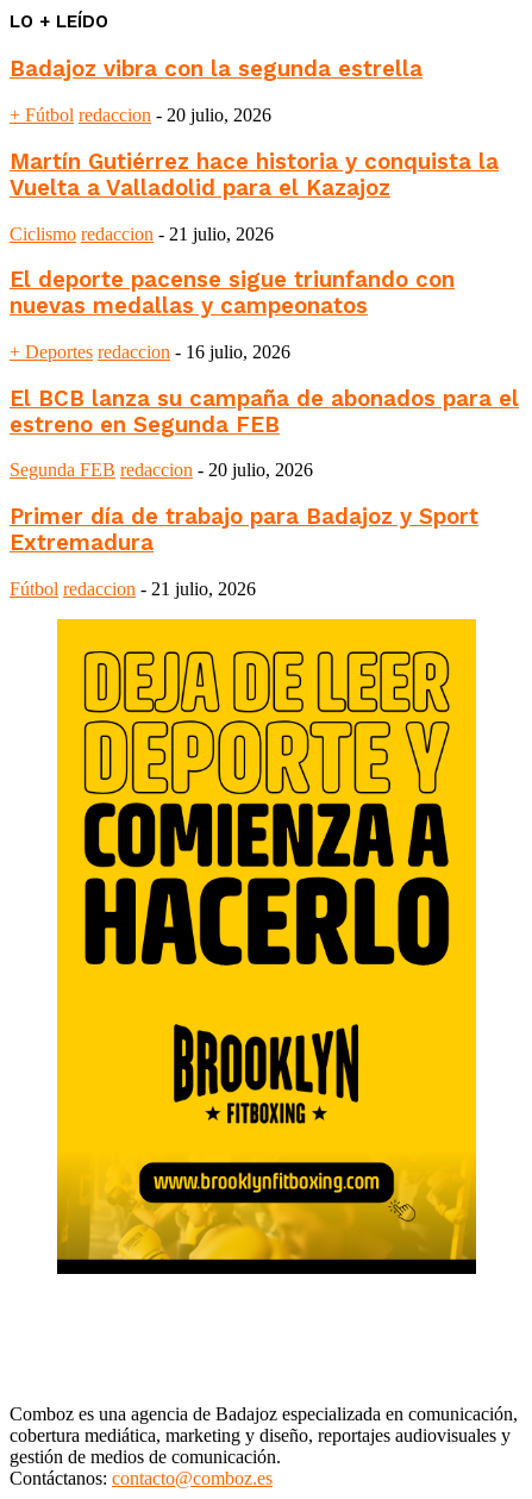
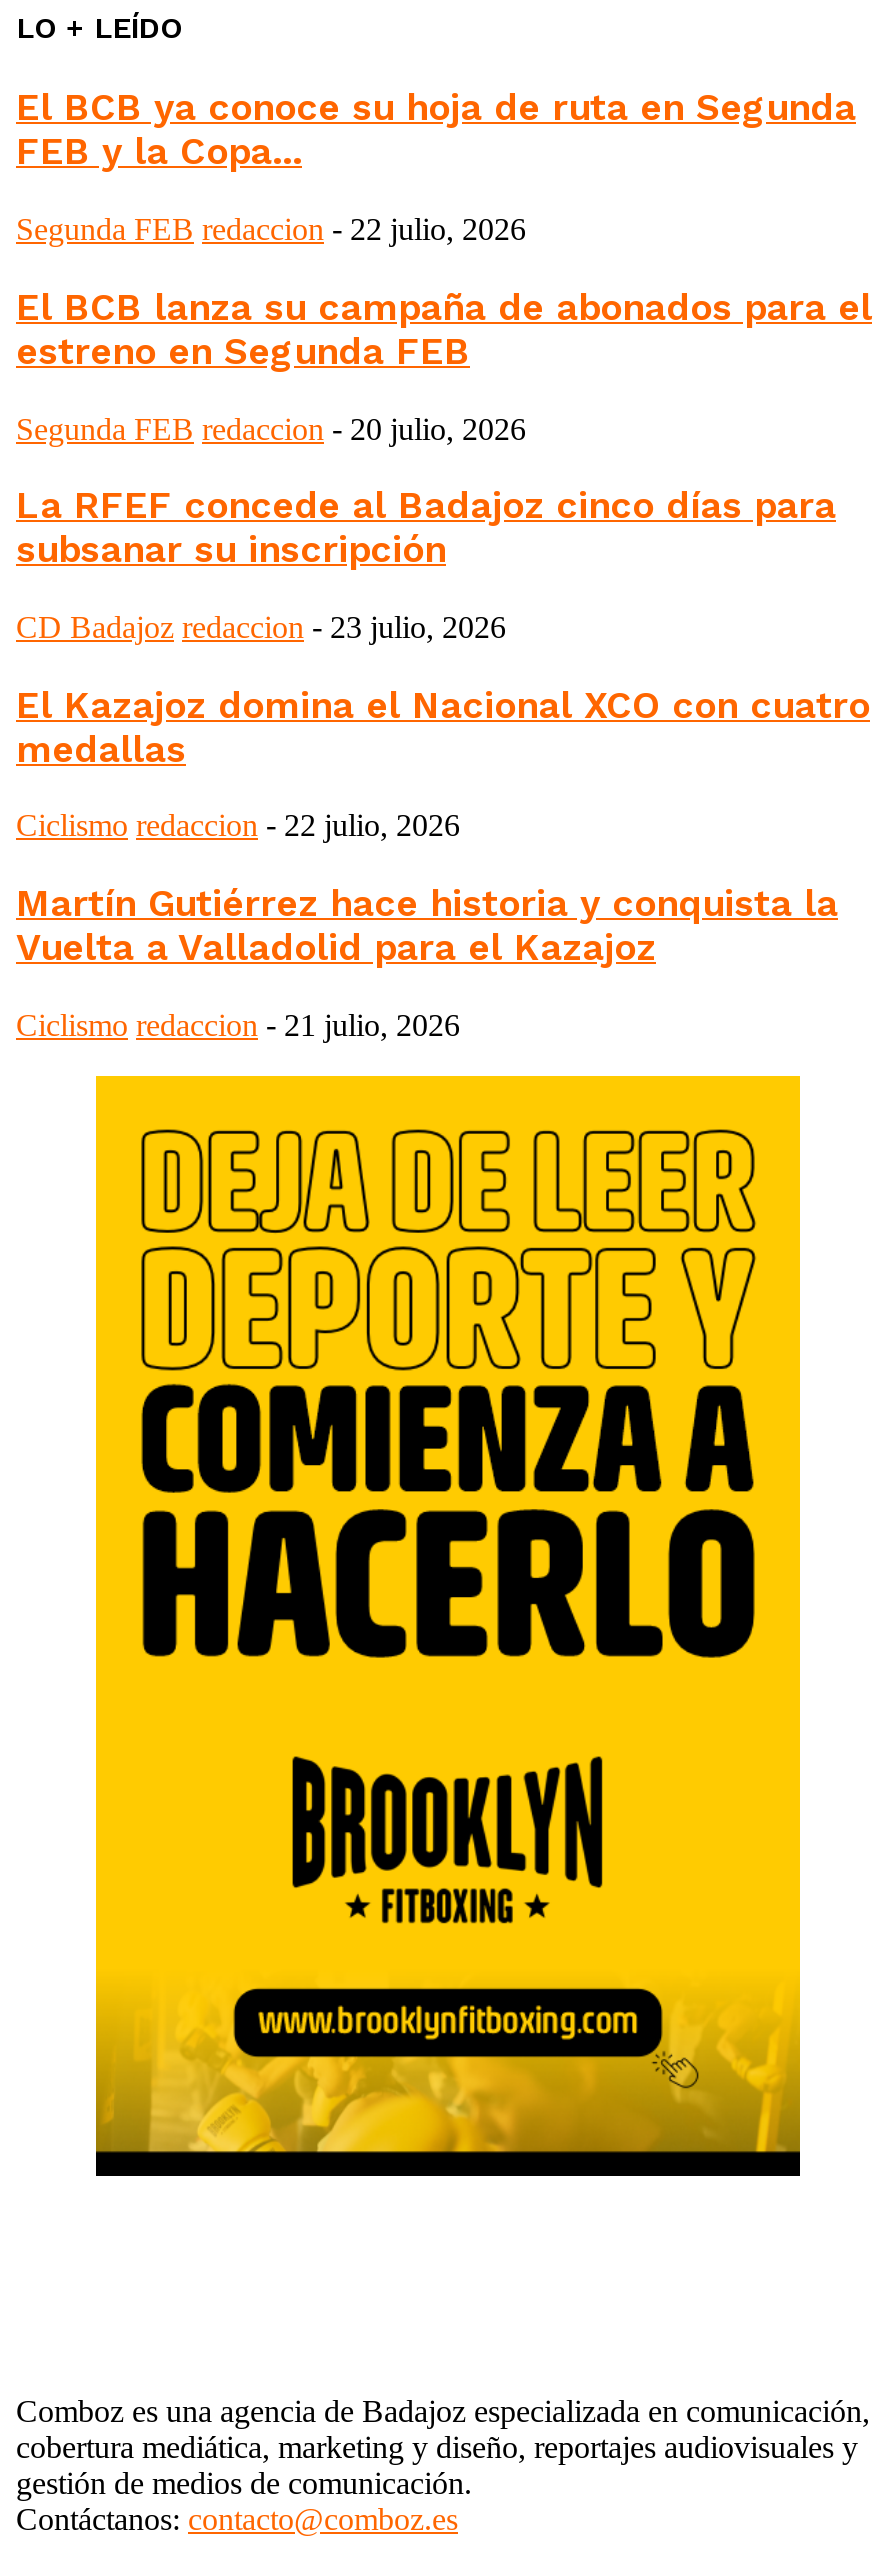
- Badajoz vibra con la segunda estrella
- + Fútbol redaccion - 20 julio, 2026
+ El BCB ya conoce su hoja de ruta en Segunda
+ FEB y la Copa...
+ Segunda FEB redaccion - 22 julio, 2026
+ La RFEF concede al Badajoz cinco días para
+ subsanar su inscripción
+ CD Badajoz redaccion - 23 julio, 2026
+ El Kazajoz domina el Nacional XCO con cuatro
+ medallas
+ Ciclismo redaccion - 22 julio, 2026

moved down: Martín Gutiérrez hace historia y conquista la | Vuelta a Valladolid para el Kazajoz | Ciclismo redaccion - 21 julio, 2026

- El deporte pacense sigue triunfando con
- nuevas medallas y campeonatos
- + Deportes redaccion - 16 julio, 2026
- Primer día de trabajo para Badajoz y Sport
- Extremadura
- Fútbol redaccion - 21 julio, 2026

moved up: El BCB lanza su campaña de abonados para el | estreno en Segunda FEB | Segunda FEB redaccion - 20 julio, 2026
